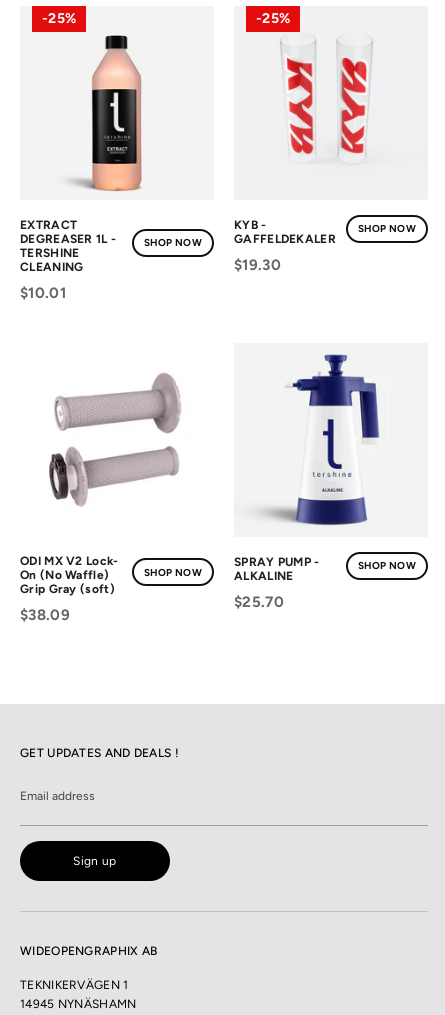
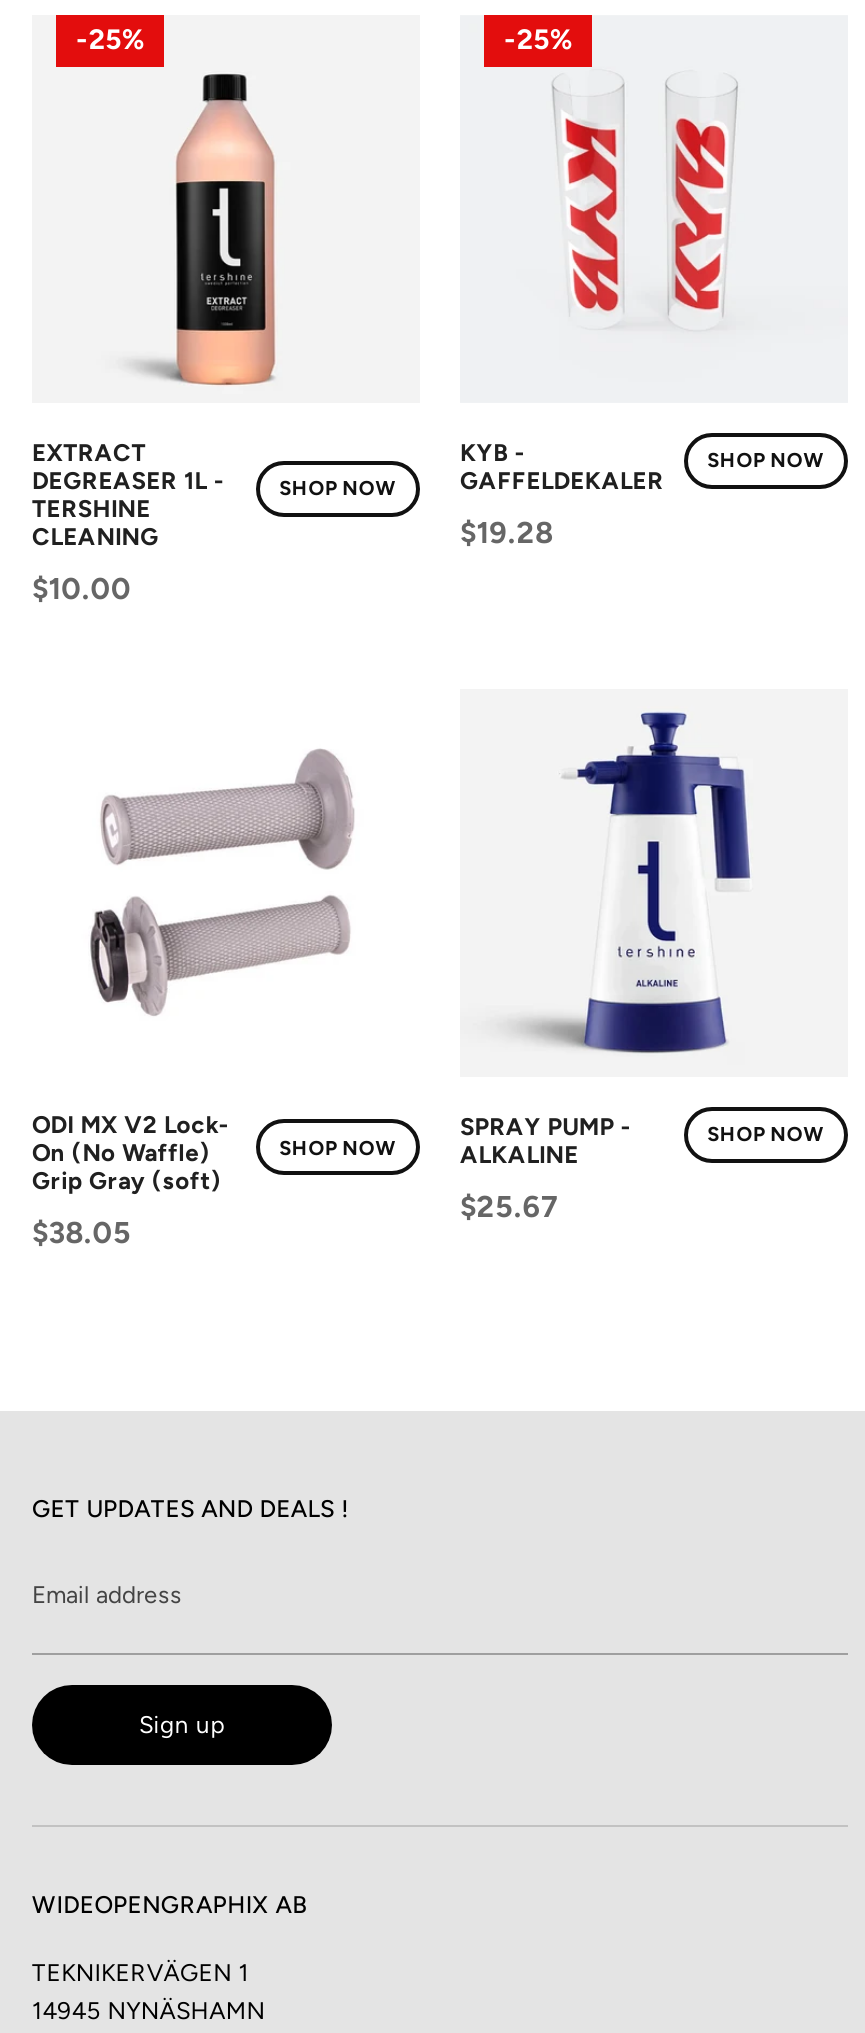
- $19.30
+ $19.28

- $10.01
+ $10.00

- $25.70
+ $25.67

- $38.09
+ $38.05
